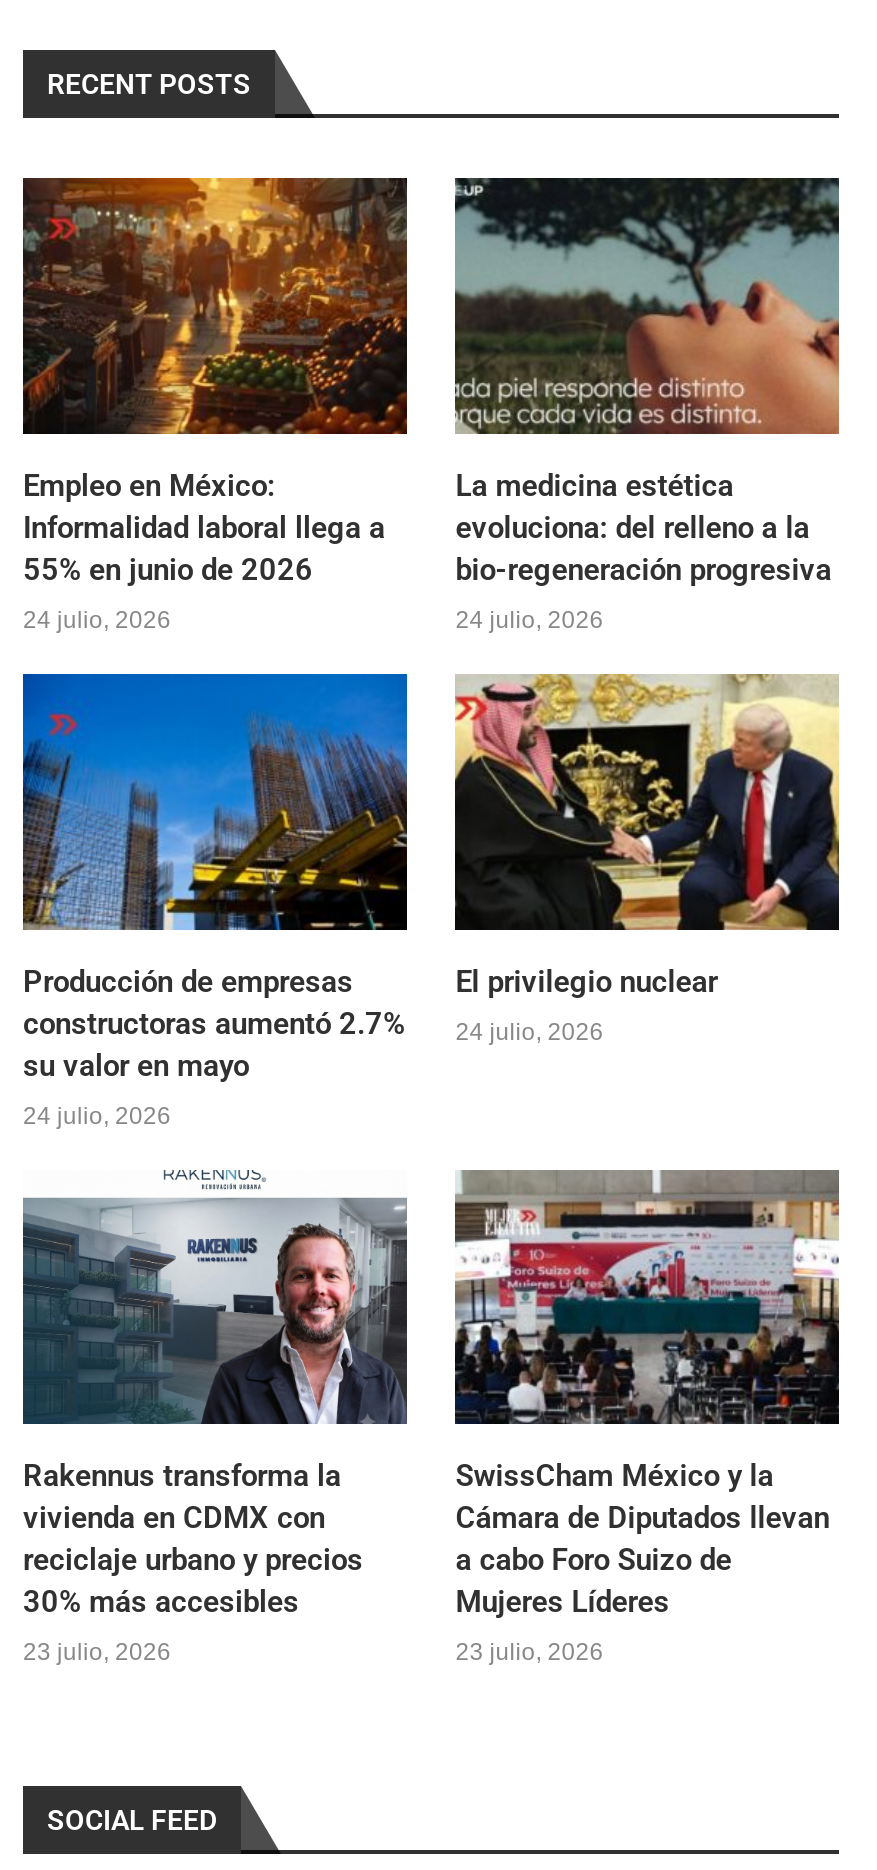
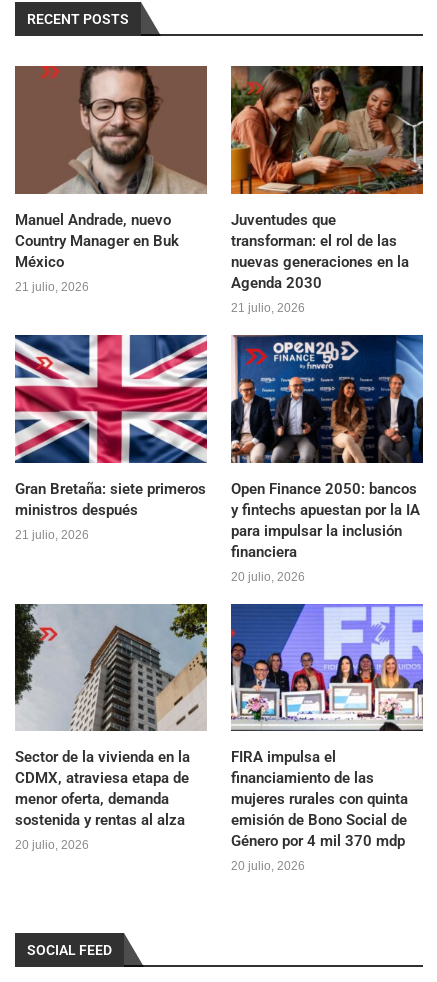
- [image]
- Empleo en México:
- Informalidad laboral llega a
- 55% en junio de 2026
+ [image]
+ Manuel Andrade, nuevo
+ Country Manager en Buk
+ México

- [image]
- La medicina estética
- evoluciona: del relleno a la
- bio-regeneración progresiva
+ [image]
+ Juventudes que
+ transforman: el rol de las
+ nuevas generaciones en la
+ Agenda 2030

- 24 julio, 2026
+ 21 julio, 2026

- 24 julio, 2026
+ 21 julio, 2026

- [image]
+ [image]

- [image]
+ [image]

- Producción de empresas
- constructoras aumentó 2.7%
- su valor en mayo
+ Gran Bretaña: siete primeros
+ ministros después

- El privilegio nuclear
+ Open Finance 2050: bancos
+ y fintechs apuestan por la IA
+ para impulsar la inclusión
+ financiera

- 24 julio, 2026
+ 20 julio, 2026

- 24 julio, 2026
+ 21 julio, 2026

- [image]
- Rakennus transforma la
- vivienda en CDMX con
- reciclaje urbano y precios
- 30% más accesibles
+ [image]
+ Sector de la vivienda en la
+ CDMX, atraviesa etapa de
+ menor oferta, demanda
+ sostenida y rentas al alza

- [image]
- SwissCham México y la
- Cámara de Diputados llevan
- a cabo Foro Suizo de
- Mujeres Líderes
+ [image]
+ FIRA impulsa el
+ financiamiento de las
+ mujeres rurales con quinta
+ emisión de Bono Social de
+ Género por 4 mil 370 mdp

- 23 julio, 2026
+ 20 julio, 2026

- 23 julio, 2026
+ 20 julio, 2026
